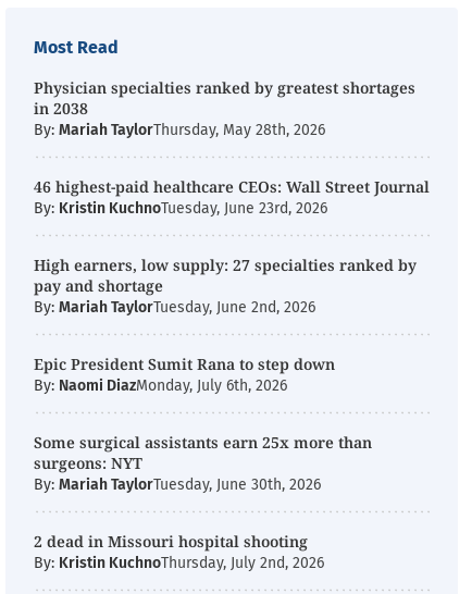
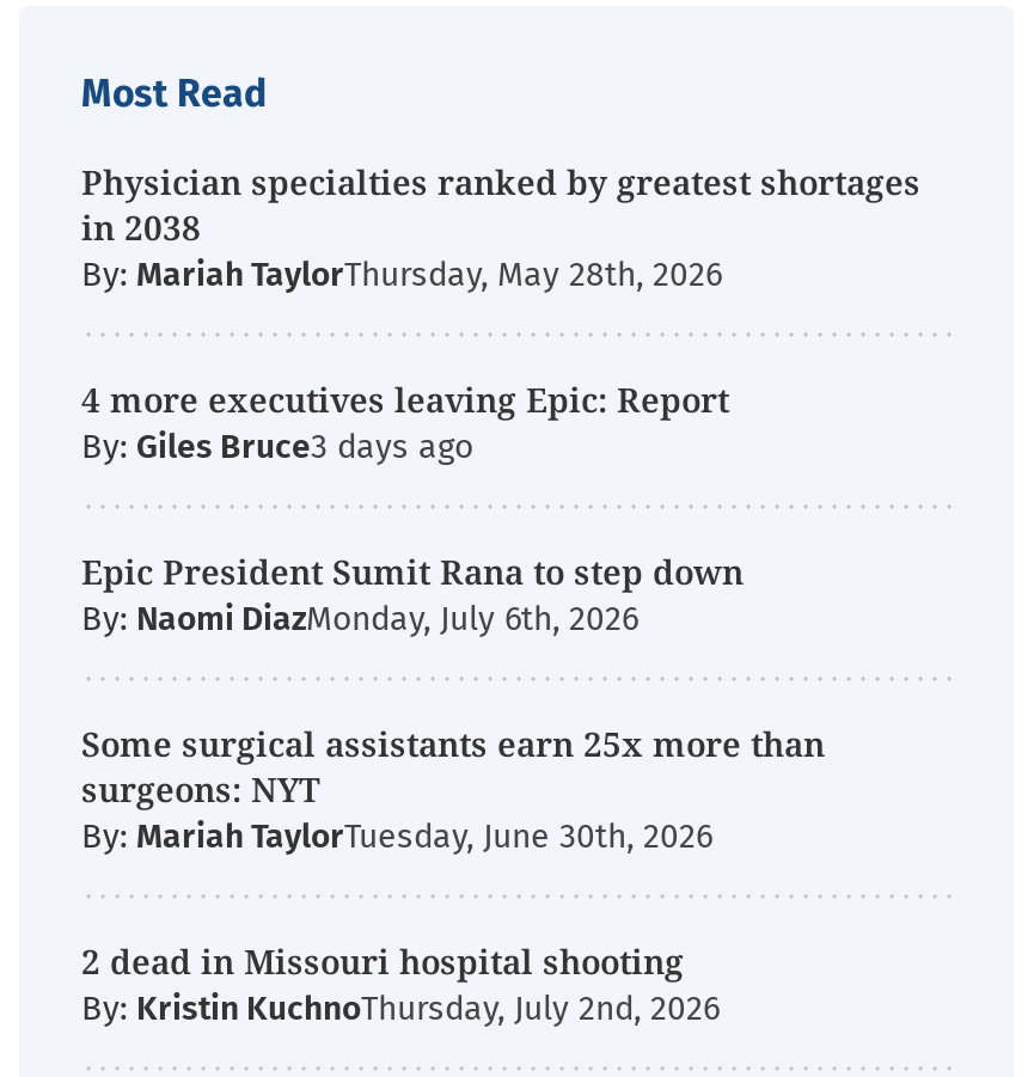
- 46 highest-paid healthcare CEOs: Wall Street Journal
- By: Kristin KuchnoTuesday, June 23rd, 2026
- High earners, low supply: 27 specialties ranked by
- pay and shortage
- By: Mariah TaylorTuesday, June 2nd, 2026
+ 4 more executives leaving Epic: Report
+ By: Giles Bruce
